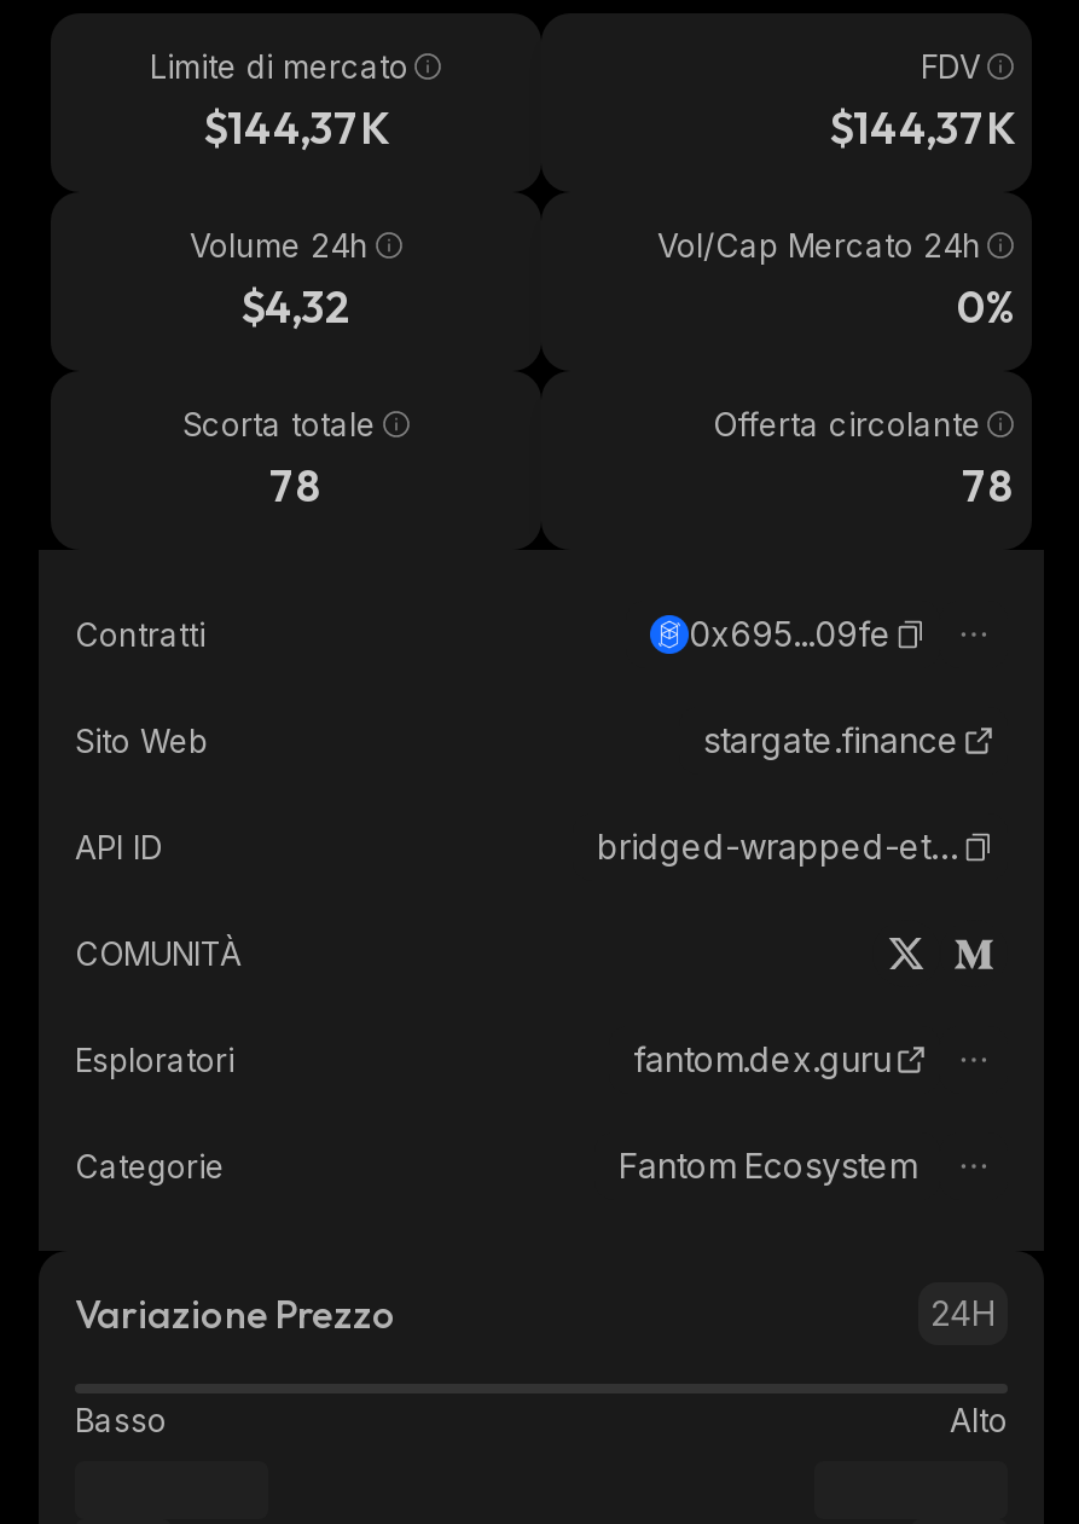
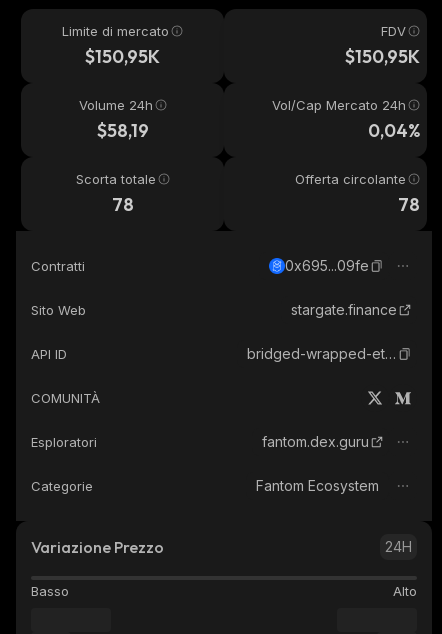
- $144,37K
+ $150,95K

- $144,37K
+ $150,95K

- $4,32
+ $58,19

- 0%
+ 0,04%
